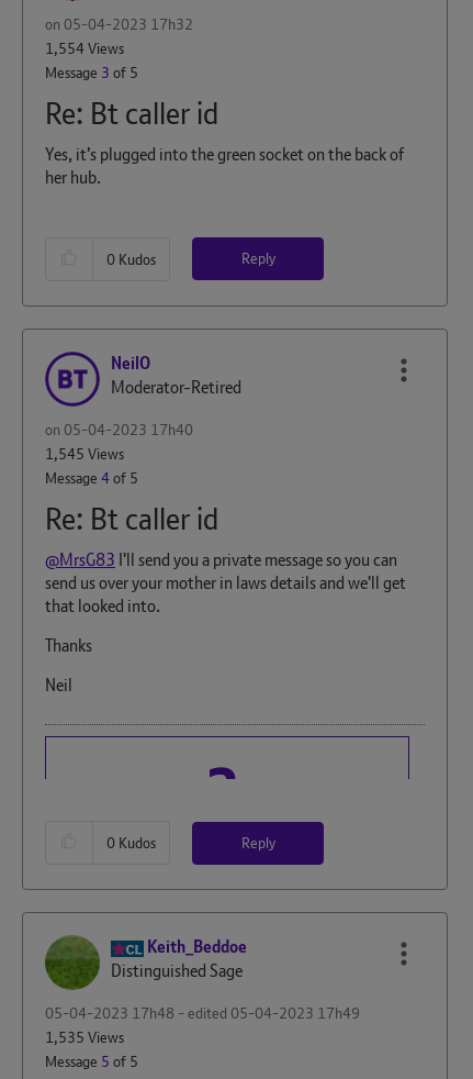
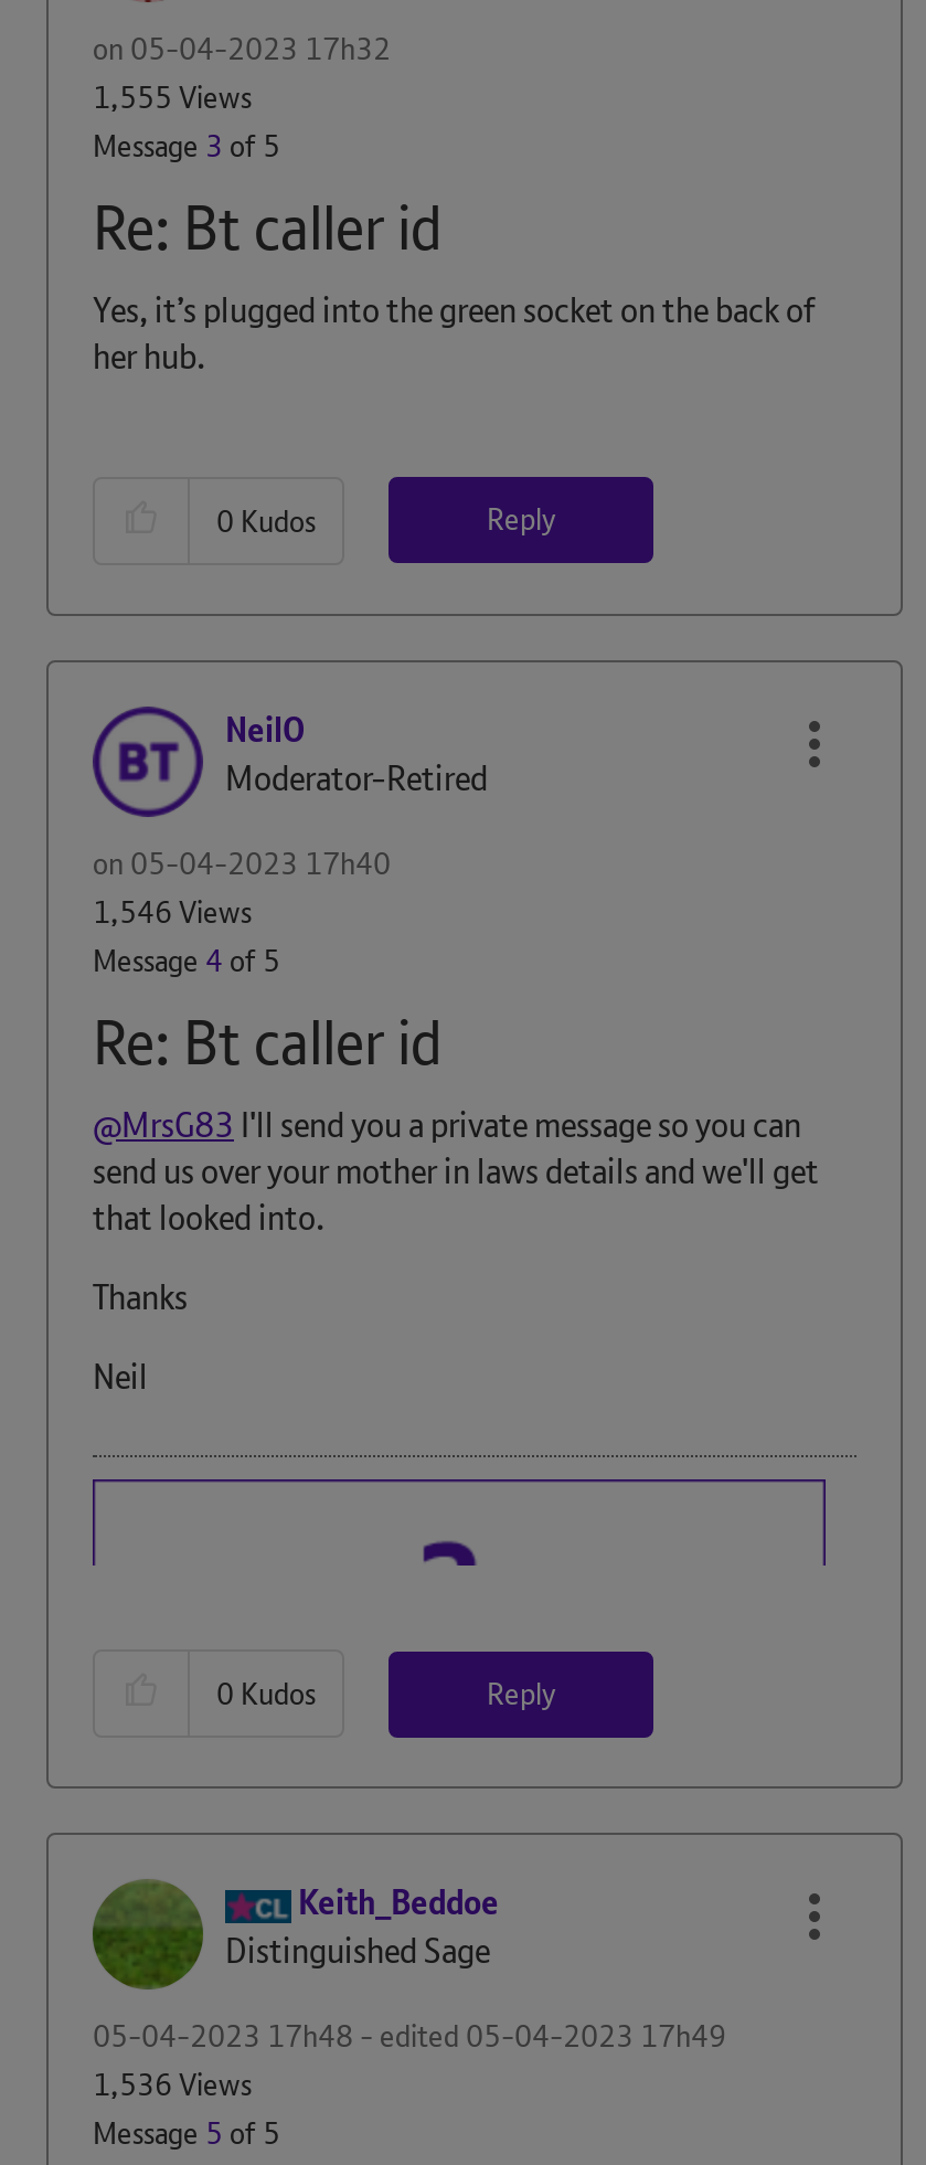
- 1,554 Views
+ 1,555 Views

- 1,545 Views
+ 1,546 Views

- 1,535 Views
+ 1,536 Views
